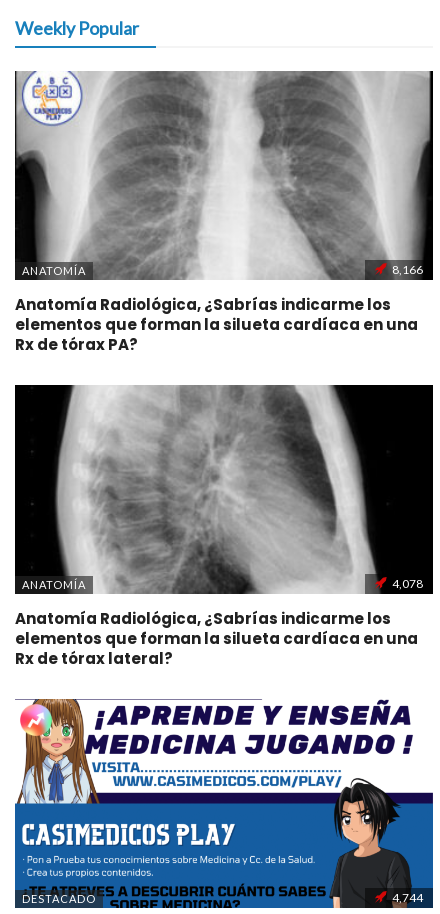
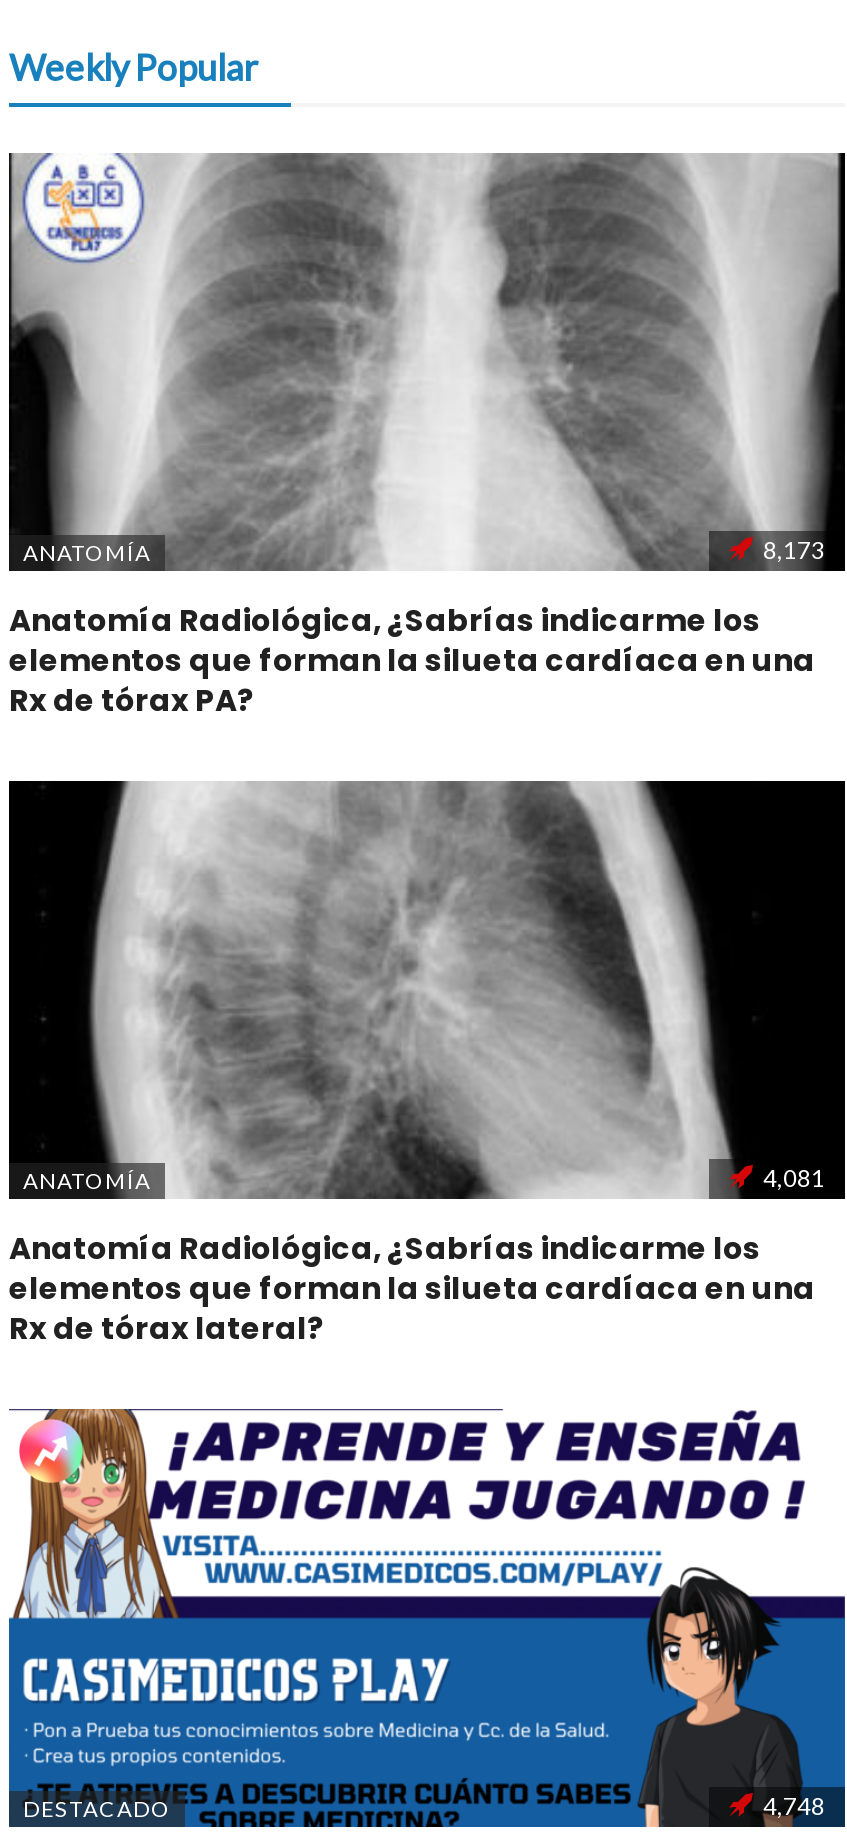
- 8,166
+ 8,173

- 4,078
+ 4,081

- 4,744
+ 4,748
